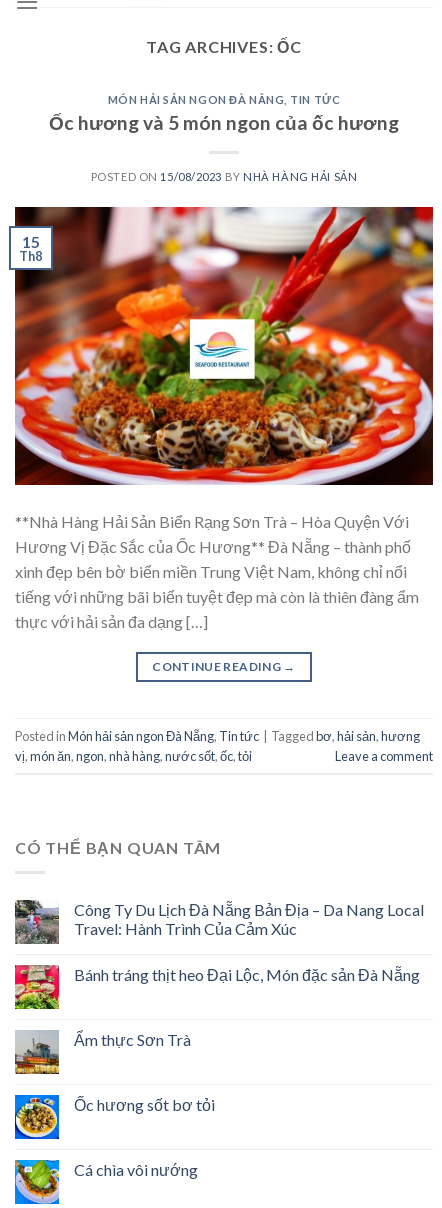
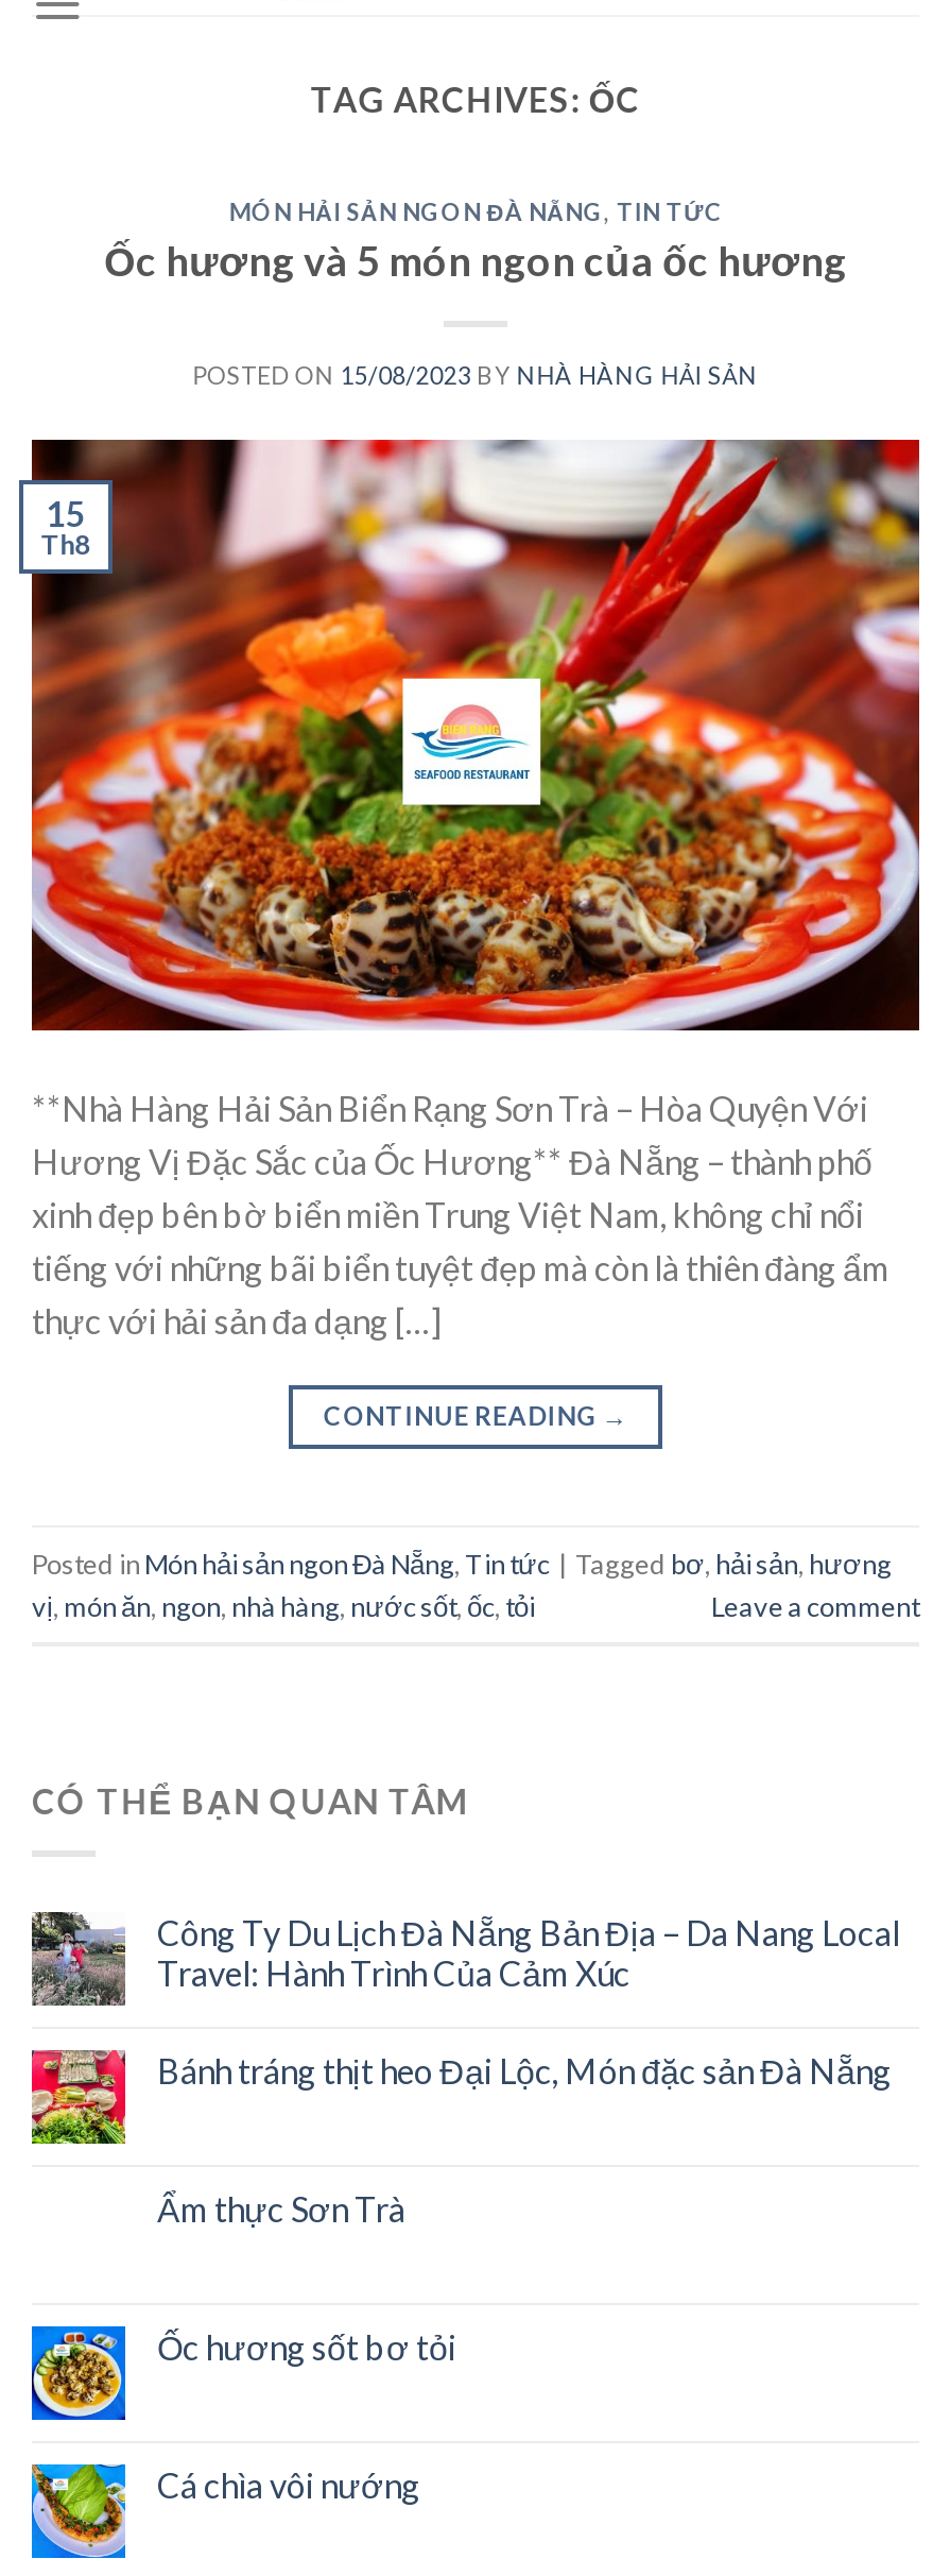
- [image]
